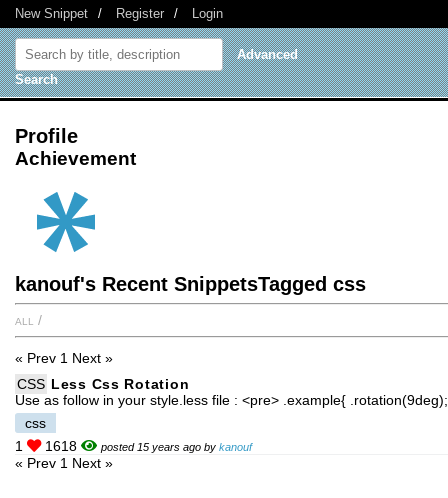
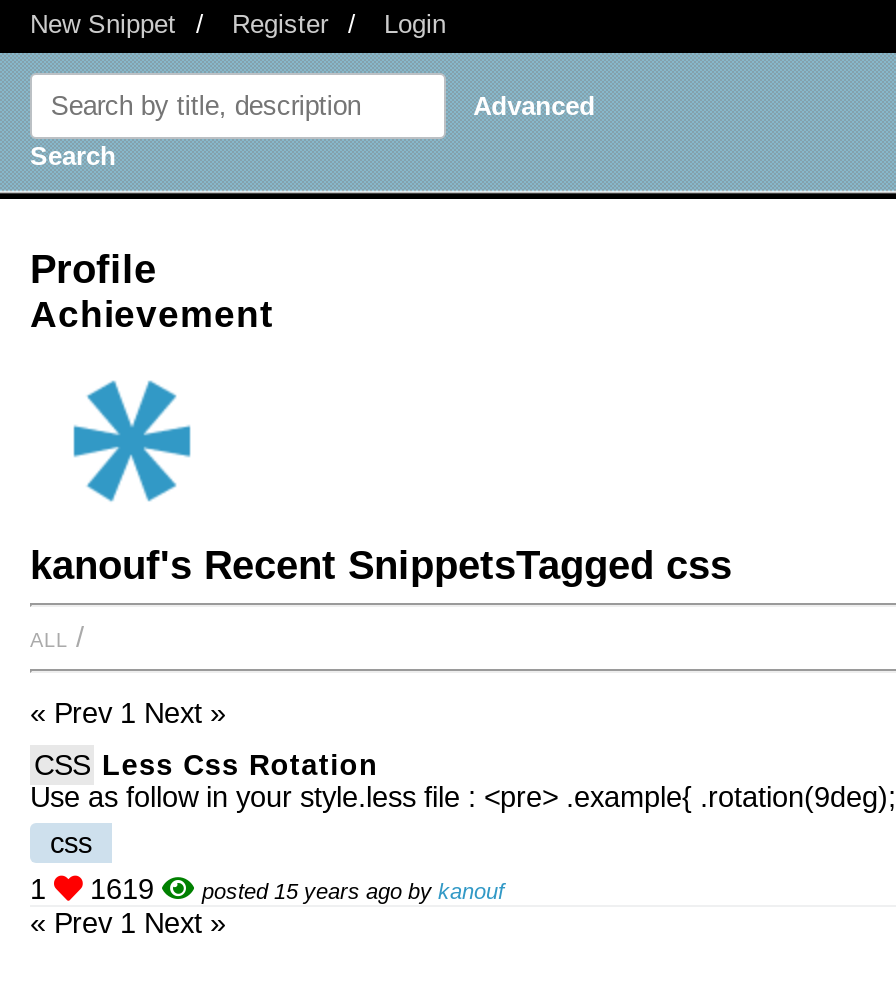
- 1 1618 posted 15 years ago by kanouf
+ 1 1619 posted 15 years ago by kanouf
